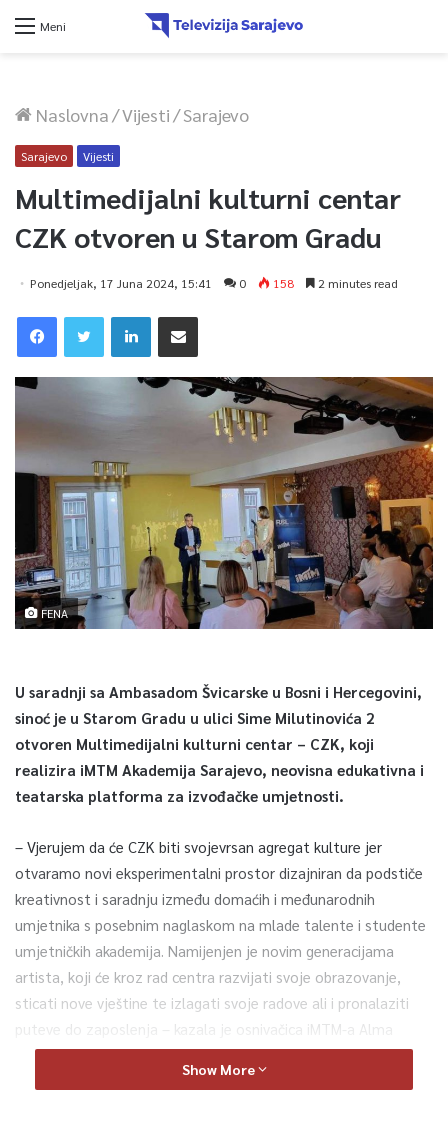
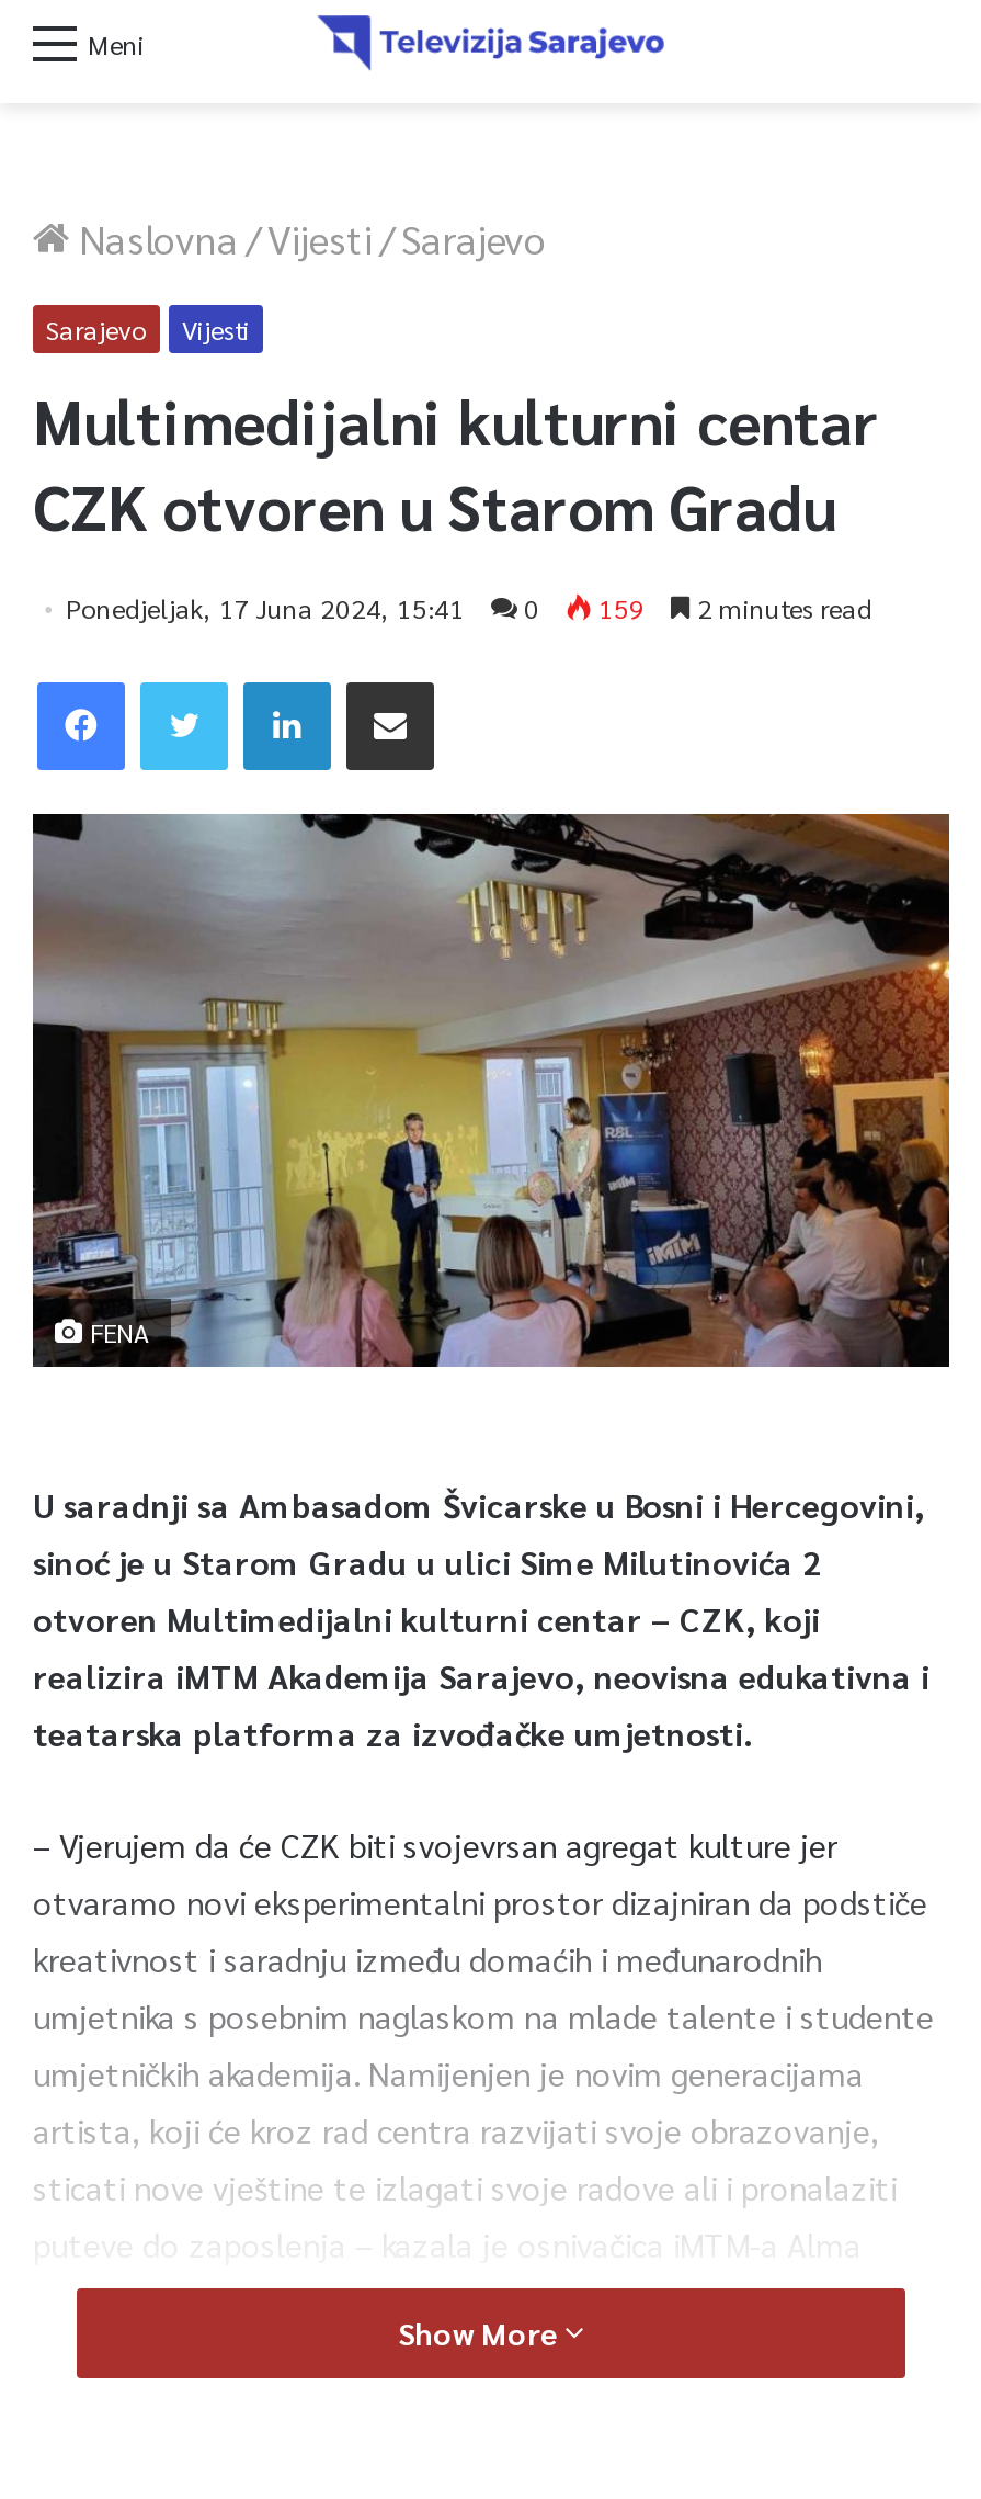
- Ponedjeljak, 17 Juna 2024, 15:41 0 158 2 minutes read
+ Ponedjeljak, 17 Juna 2024, 15:41 0 159 2 minutes read
